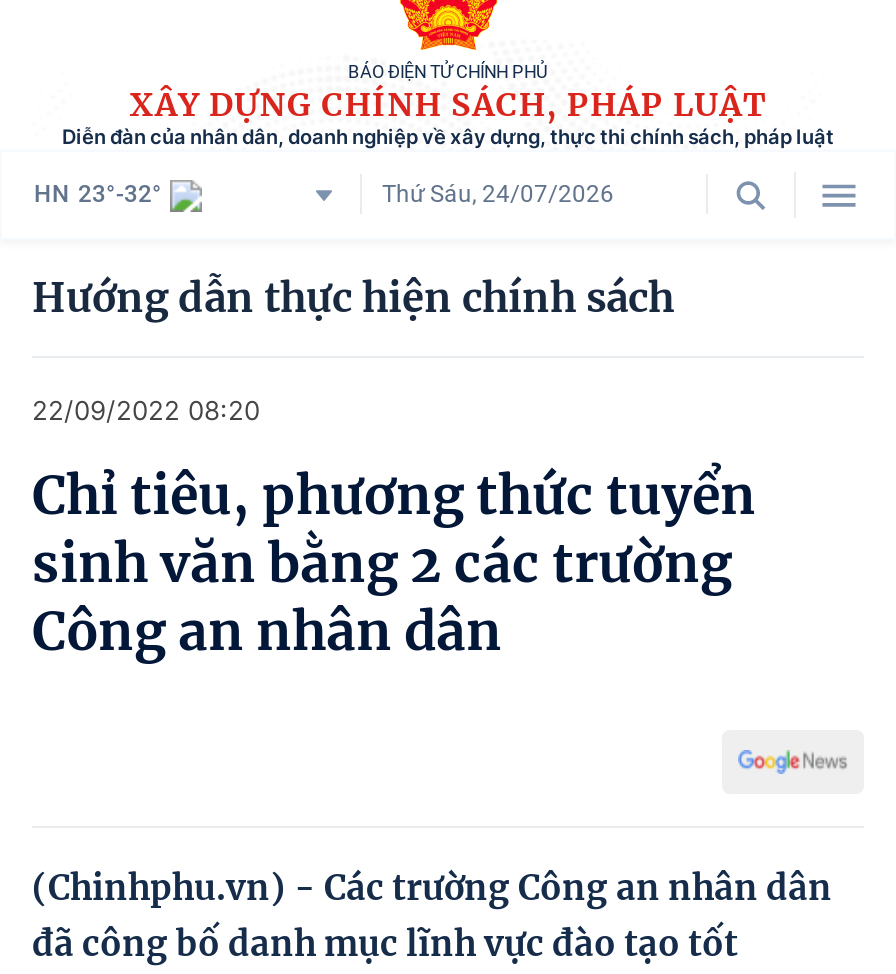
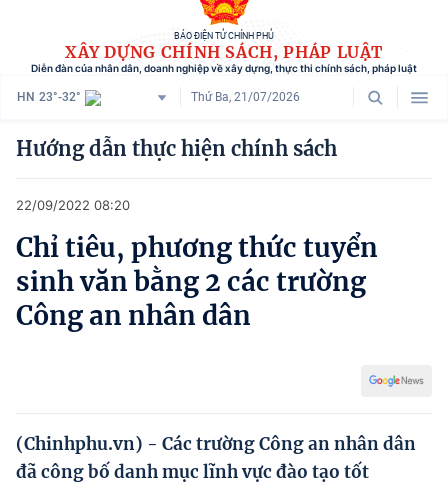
- Thứ Sáu, 24/07/2026
+ Thứ Ba, 21/07/2026
